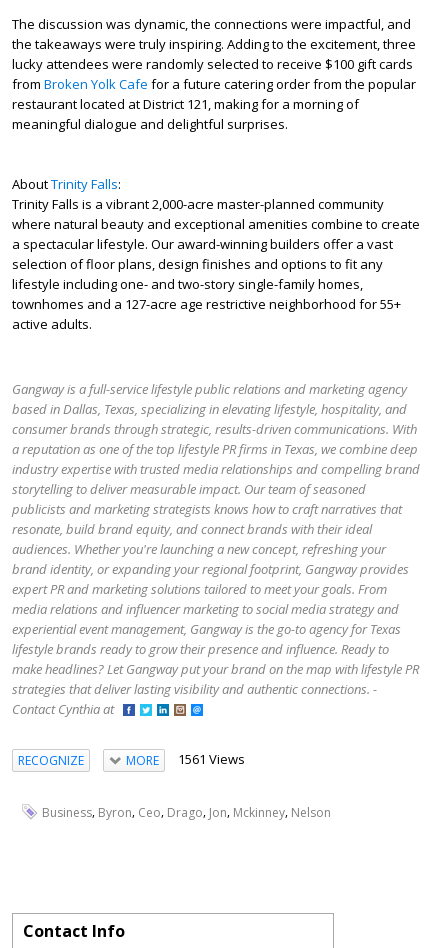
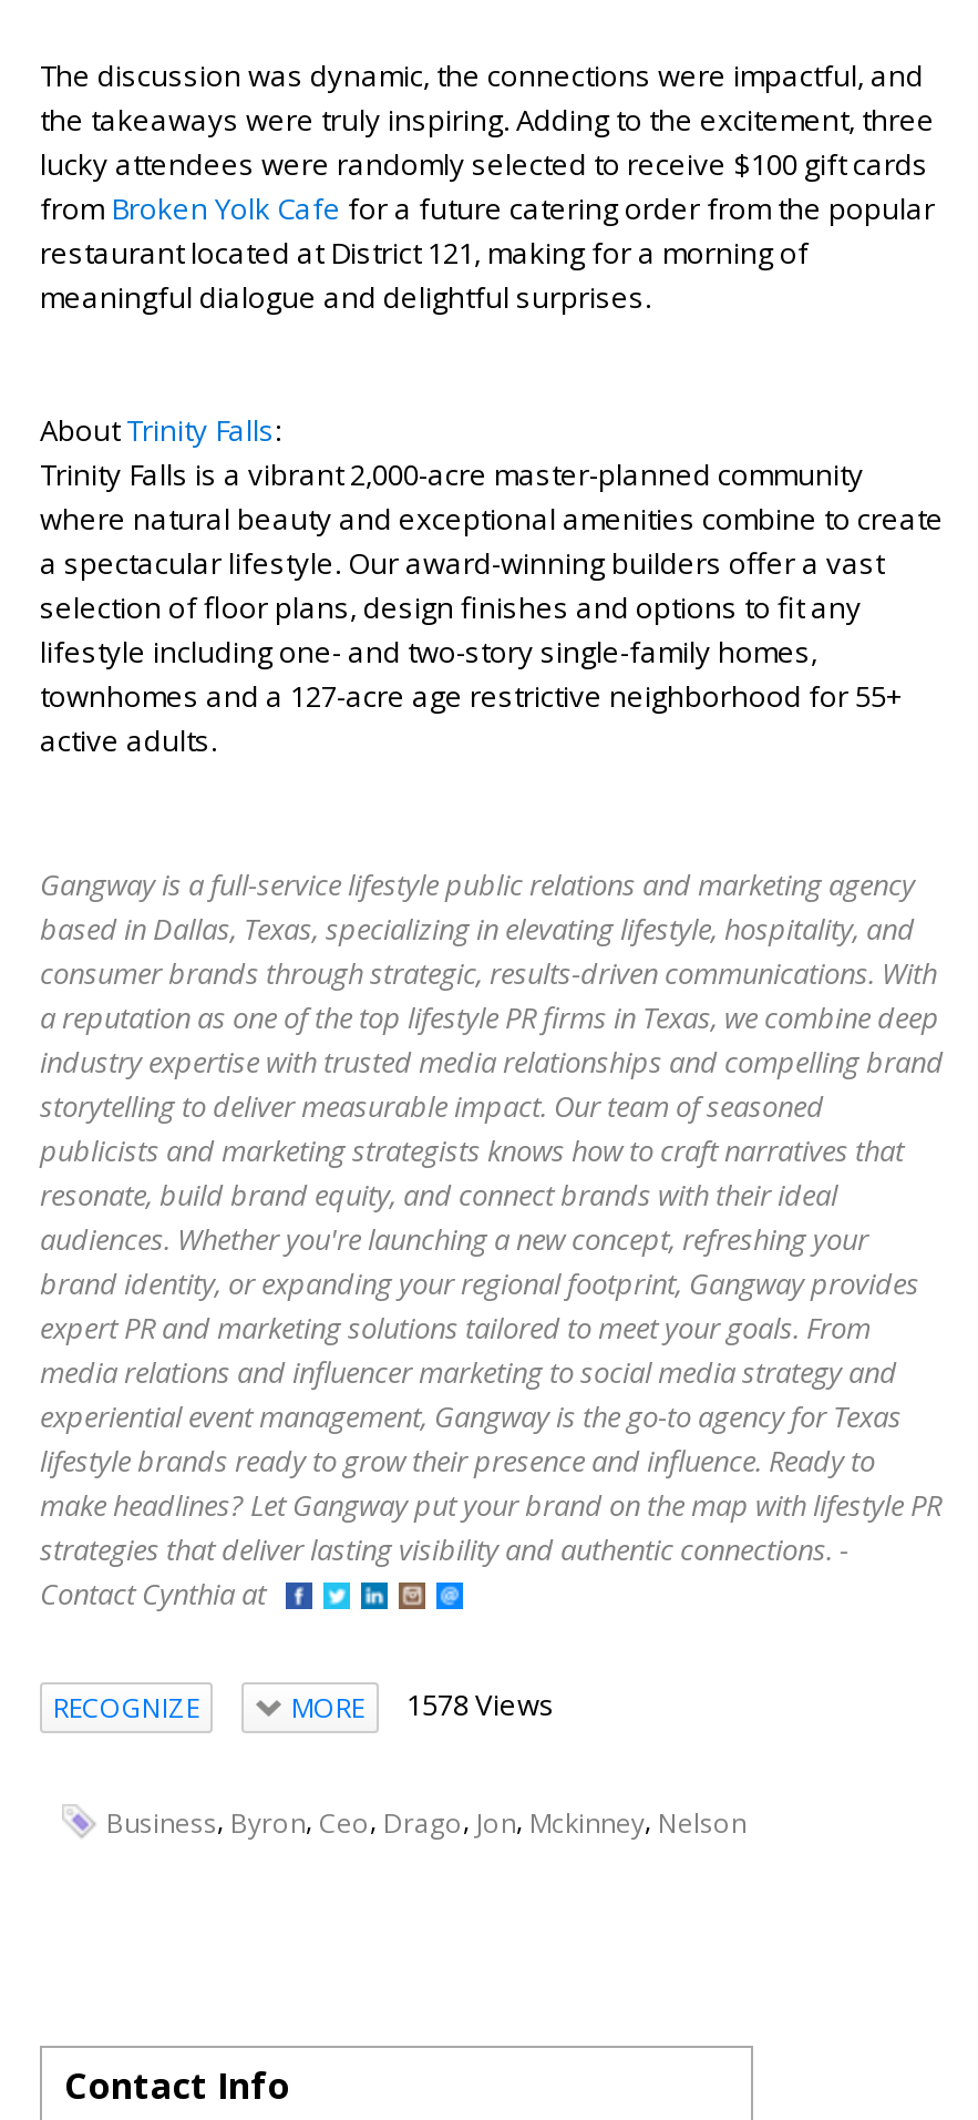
- MORE 1561 Views
+ MORE 1578 Views
